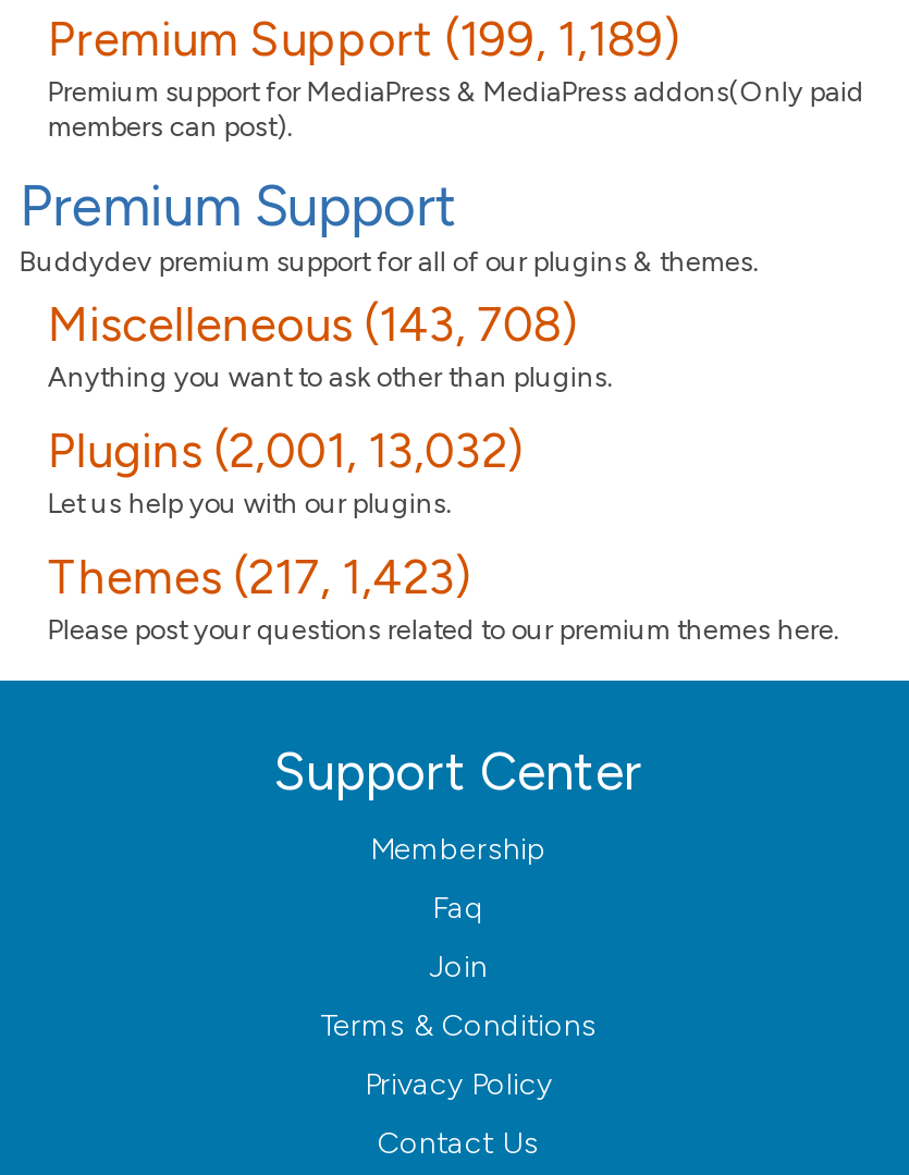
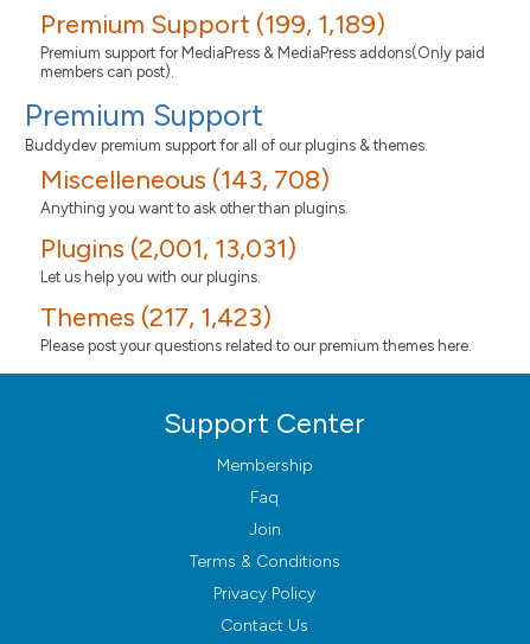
- Plugins (2,001, 13,032)
+ Plugins (2,001, 13,031)
